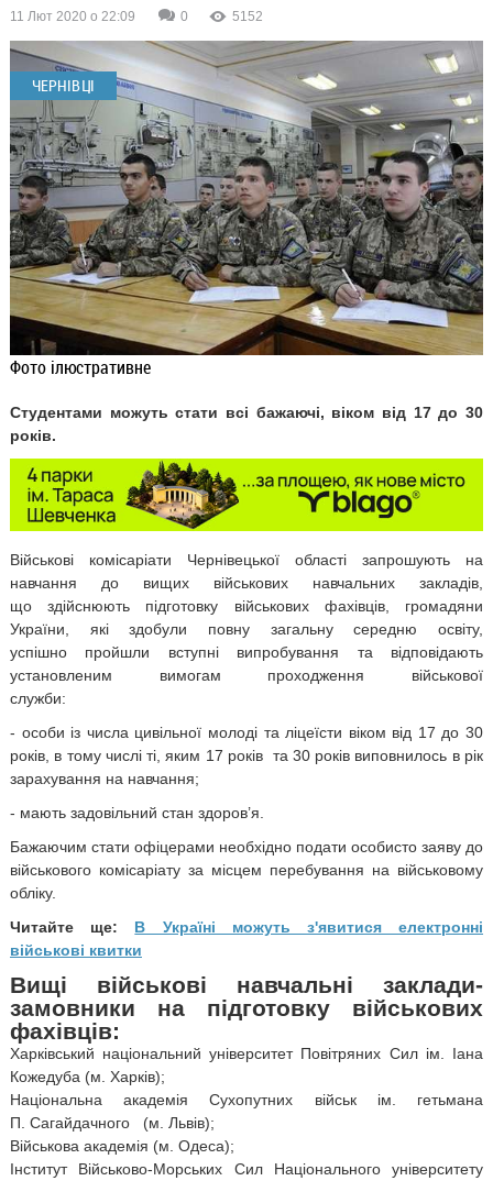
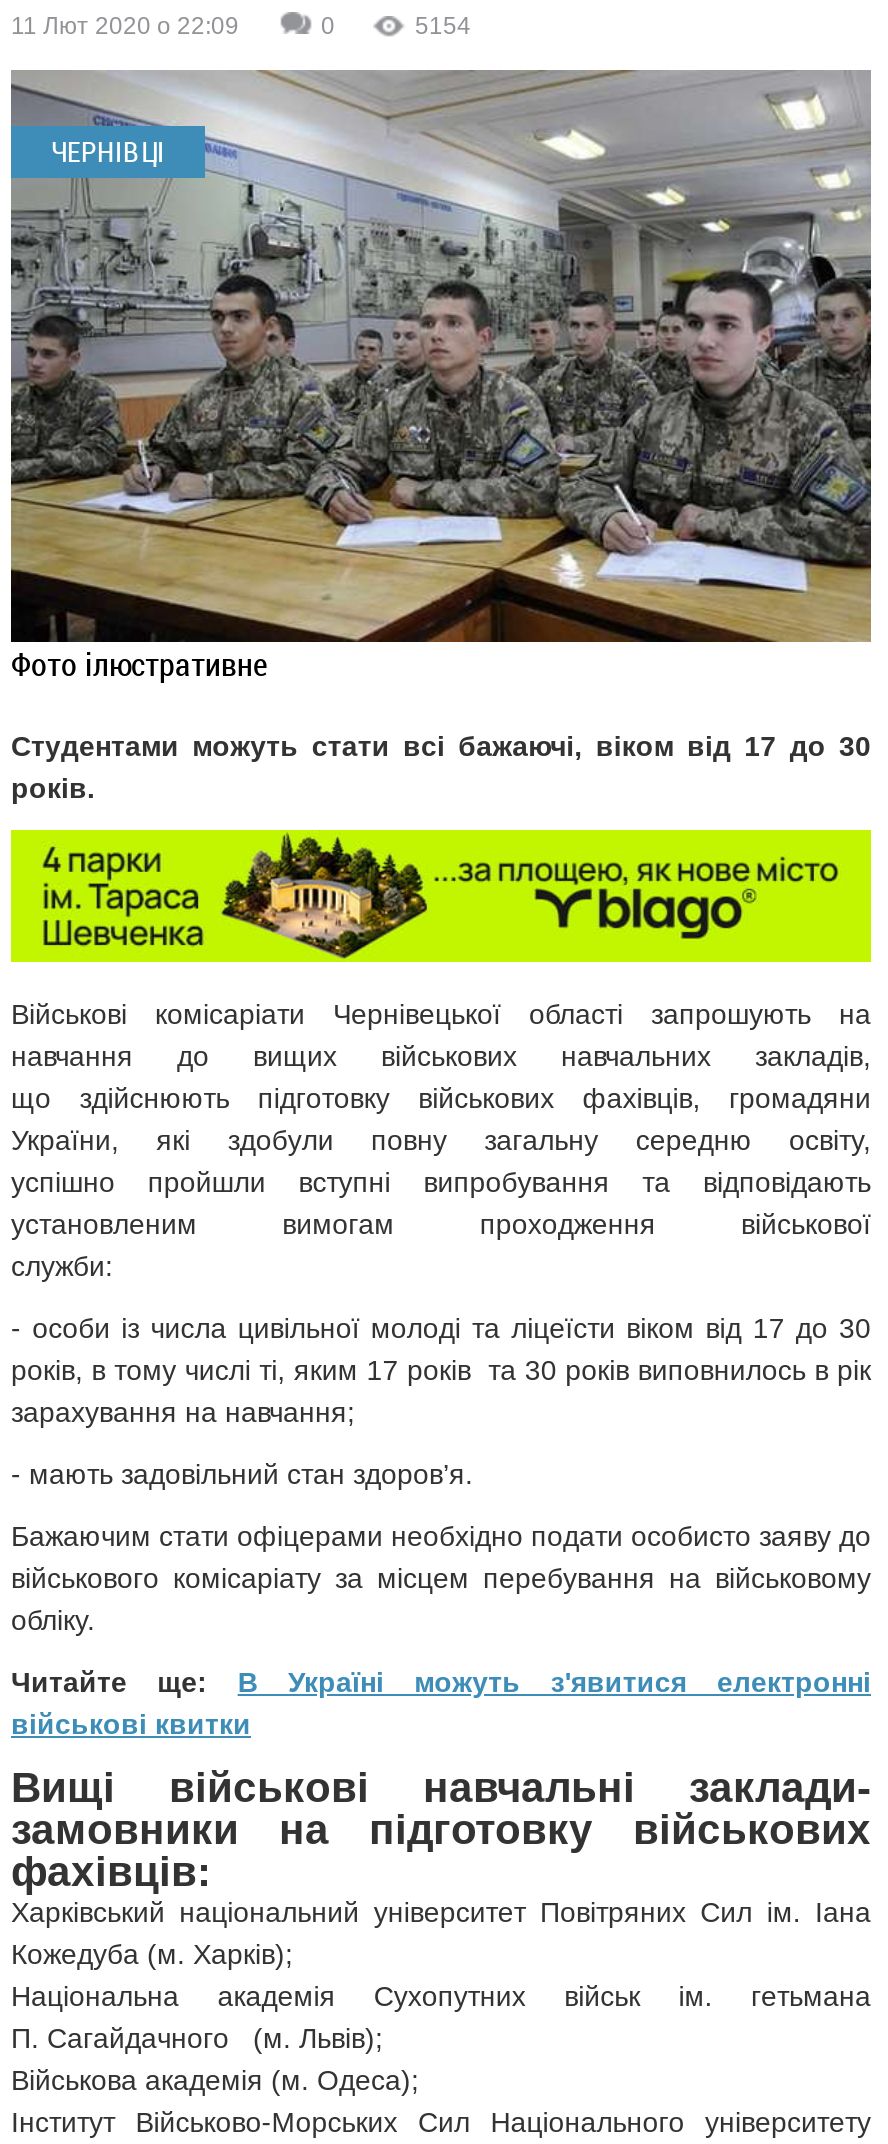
- 5152
+ 5154
